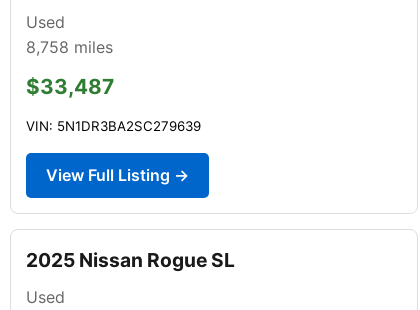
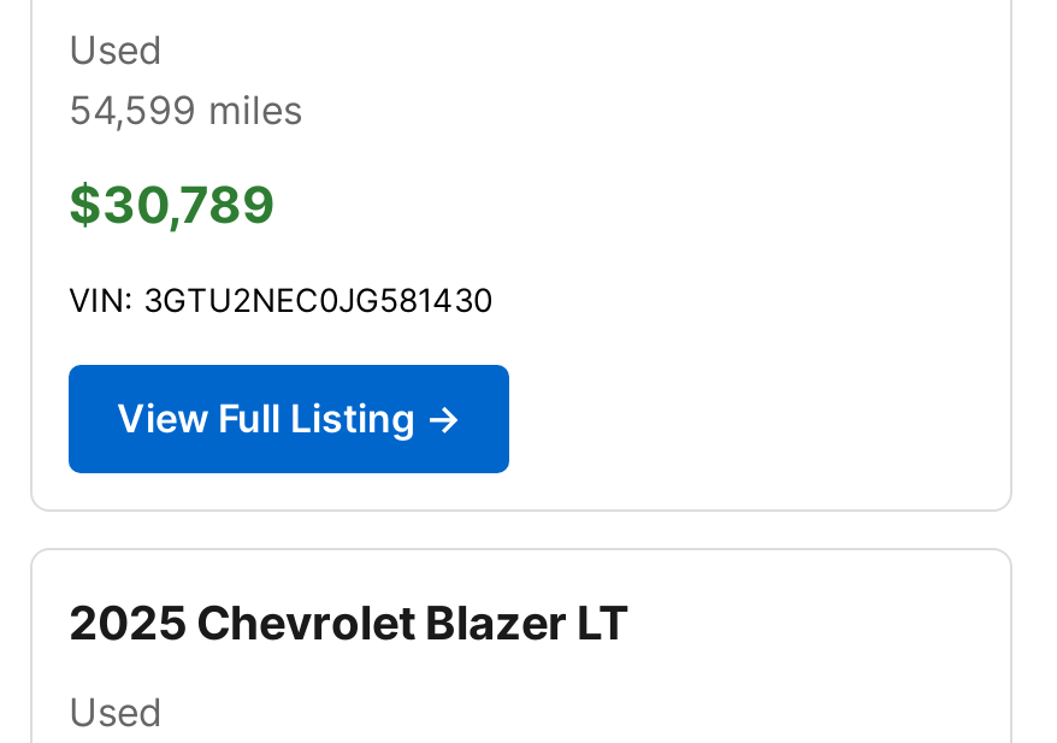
- 8,758 miles
+ 54,599 miles

- $33,487
+ $30,789

- VIN: 5N1DR3BA2SC279639
+ VIN: 3GTU2NEC0JG581430

- 2025 Nissan Rogue SL
+ 2025 Chevrolet Blazer LT
